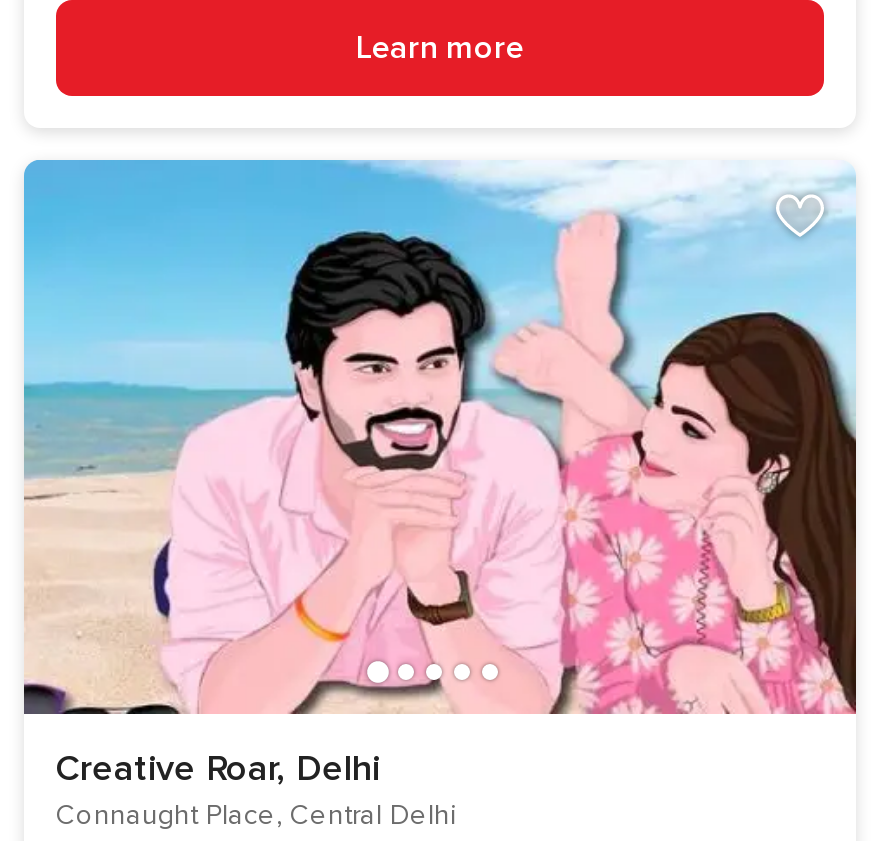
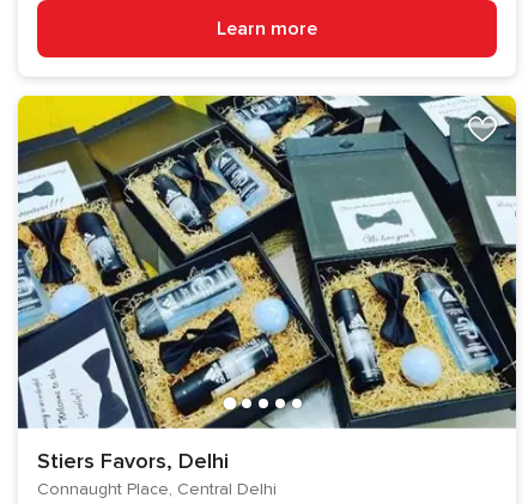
- [image]
- Creative Roar, Delhi
+ [image]
+ Stiers Favors, Delhi
